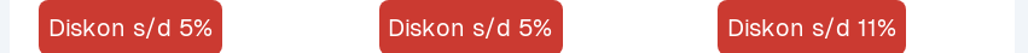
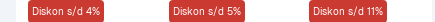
- Diskon s/d 5%
+ Diskon s/d 4%
